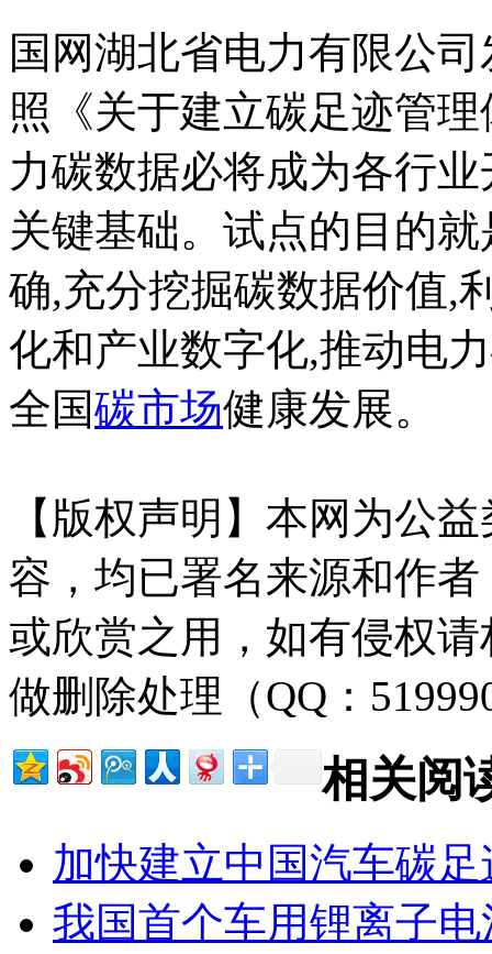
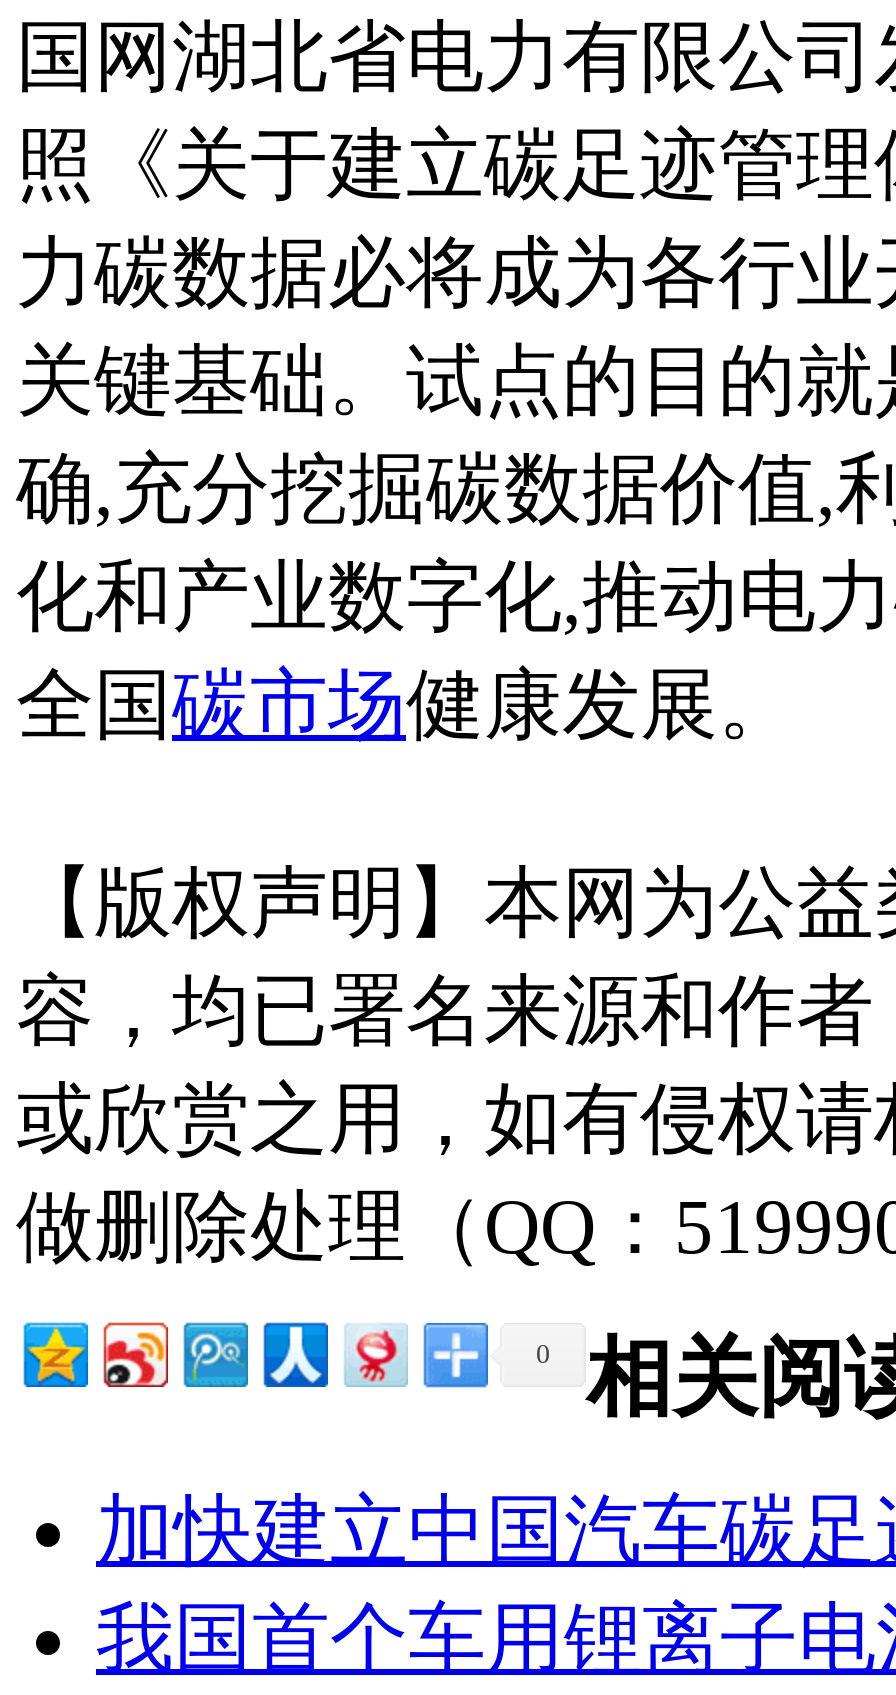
+ 0
